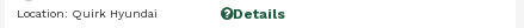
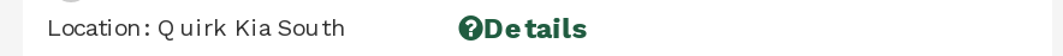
- Location: Quirk Hyundai
+ Location: Quirk Kia South
